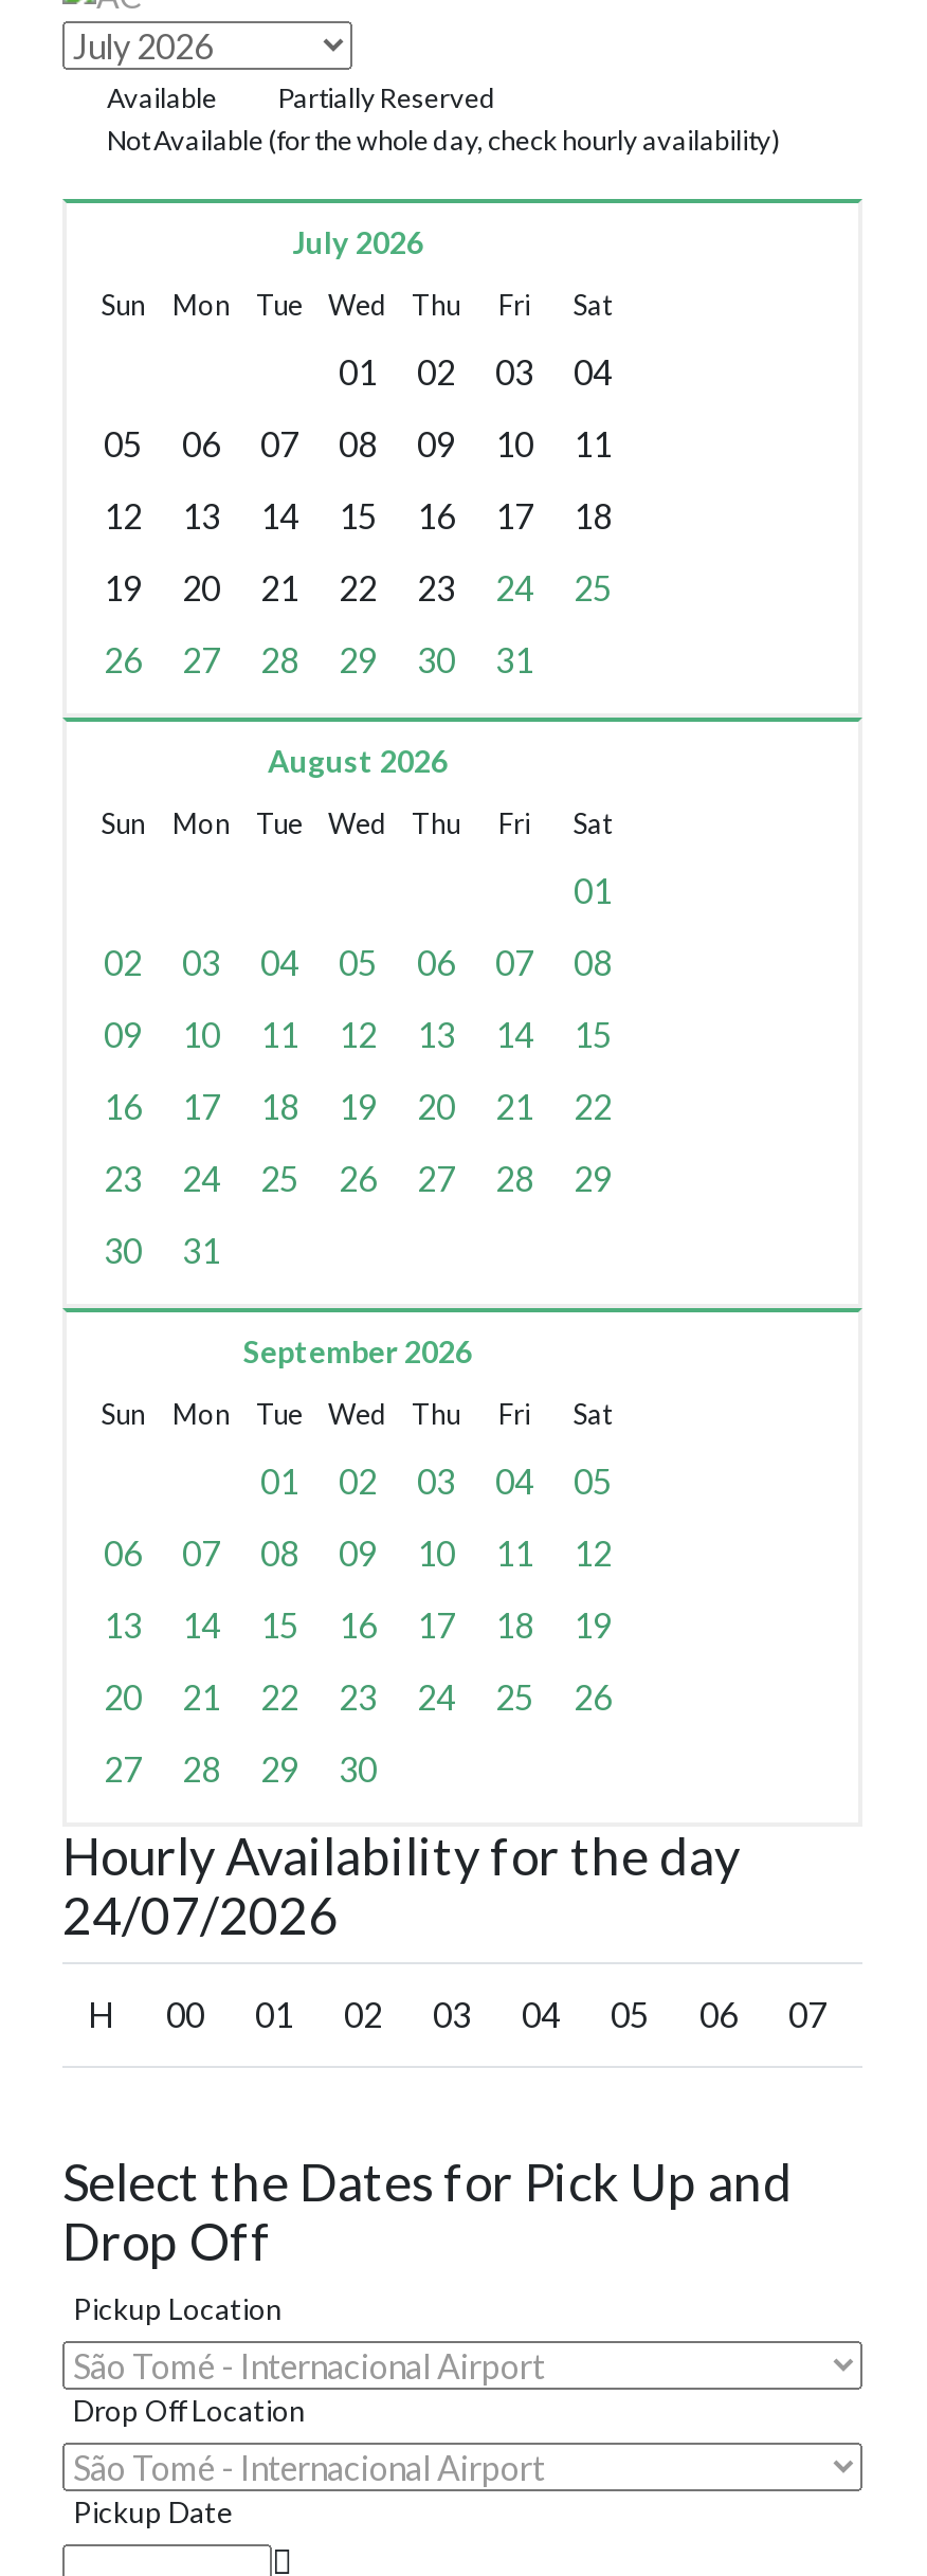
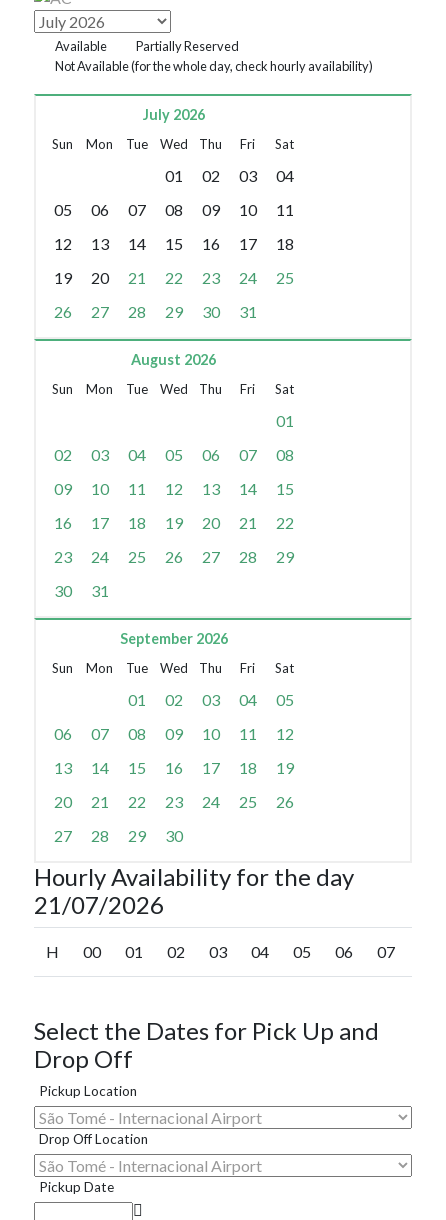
- 24/07/2026
+ 21/07/2026
